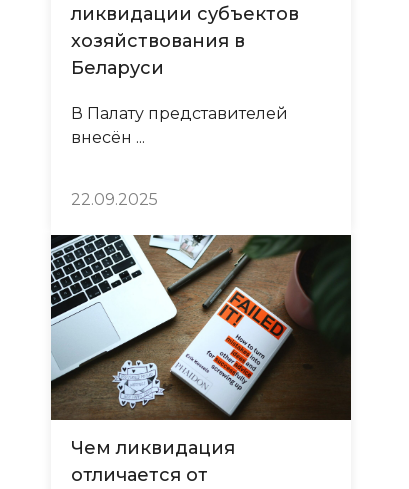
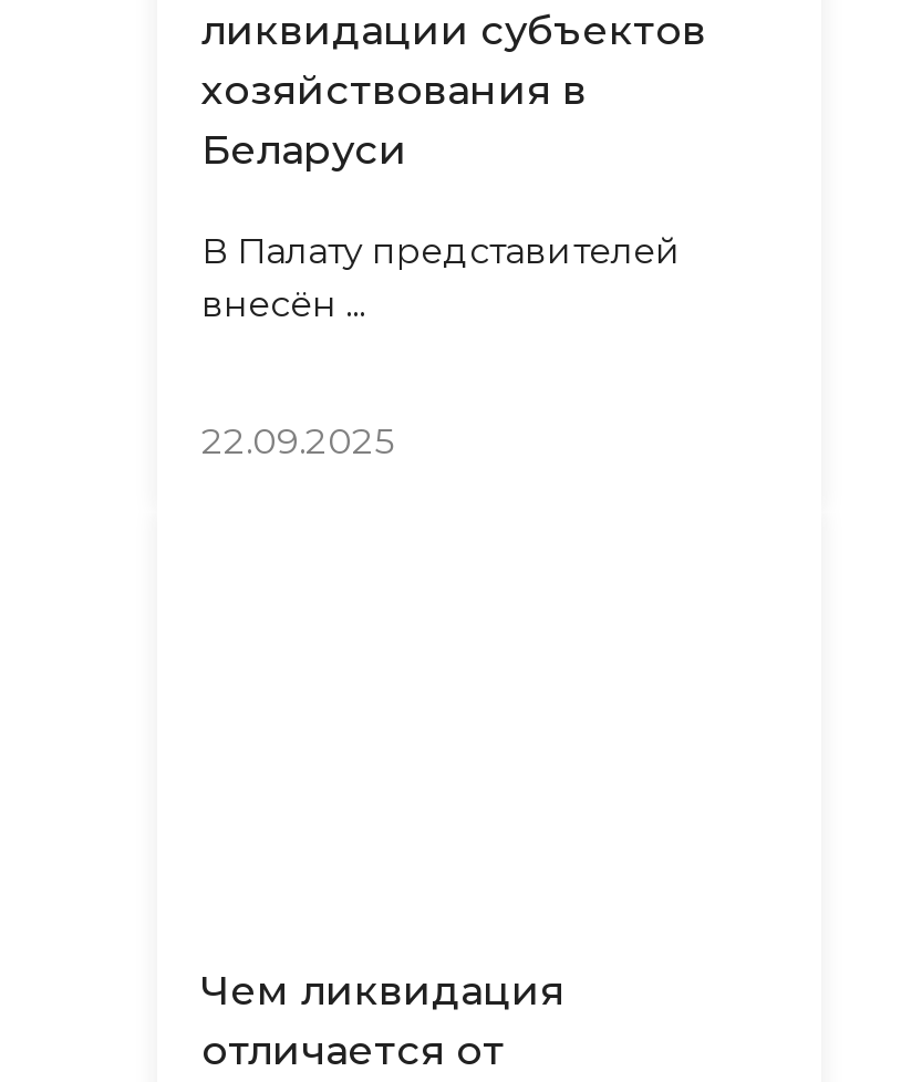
- [image]
